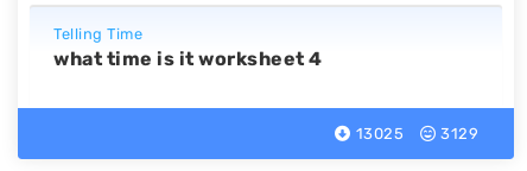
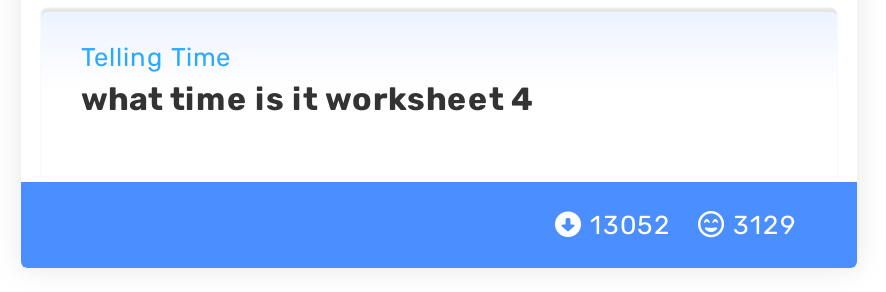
- 13025
+ 13052
